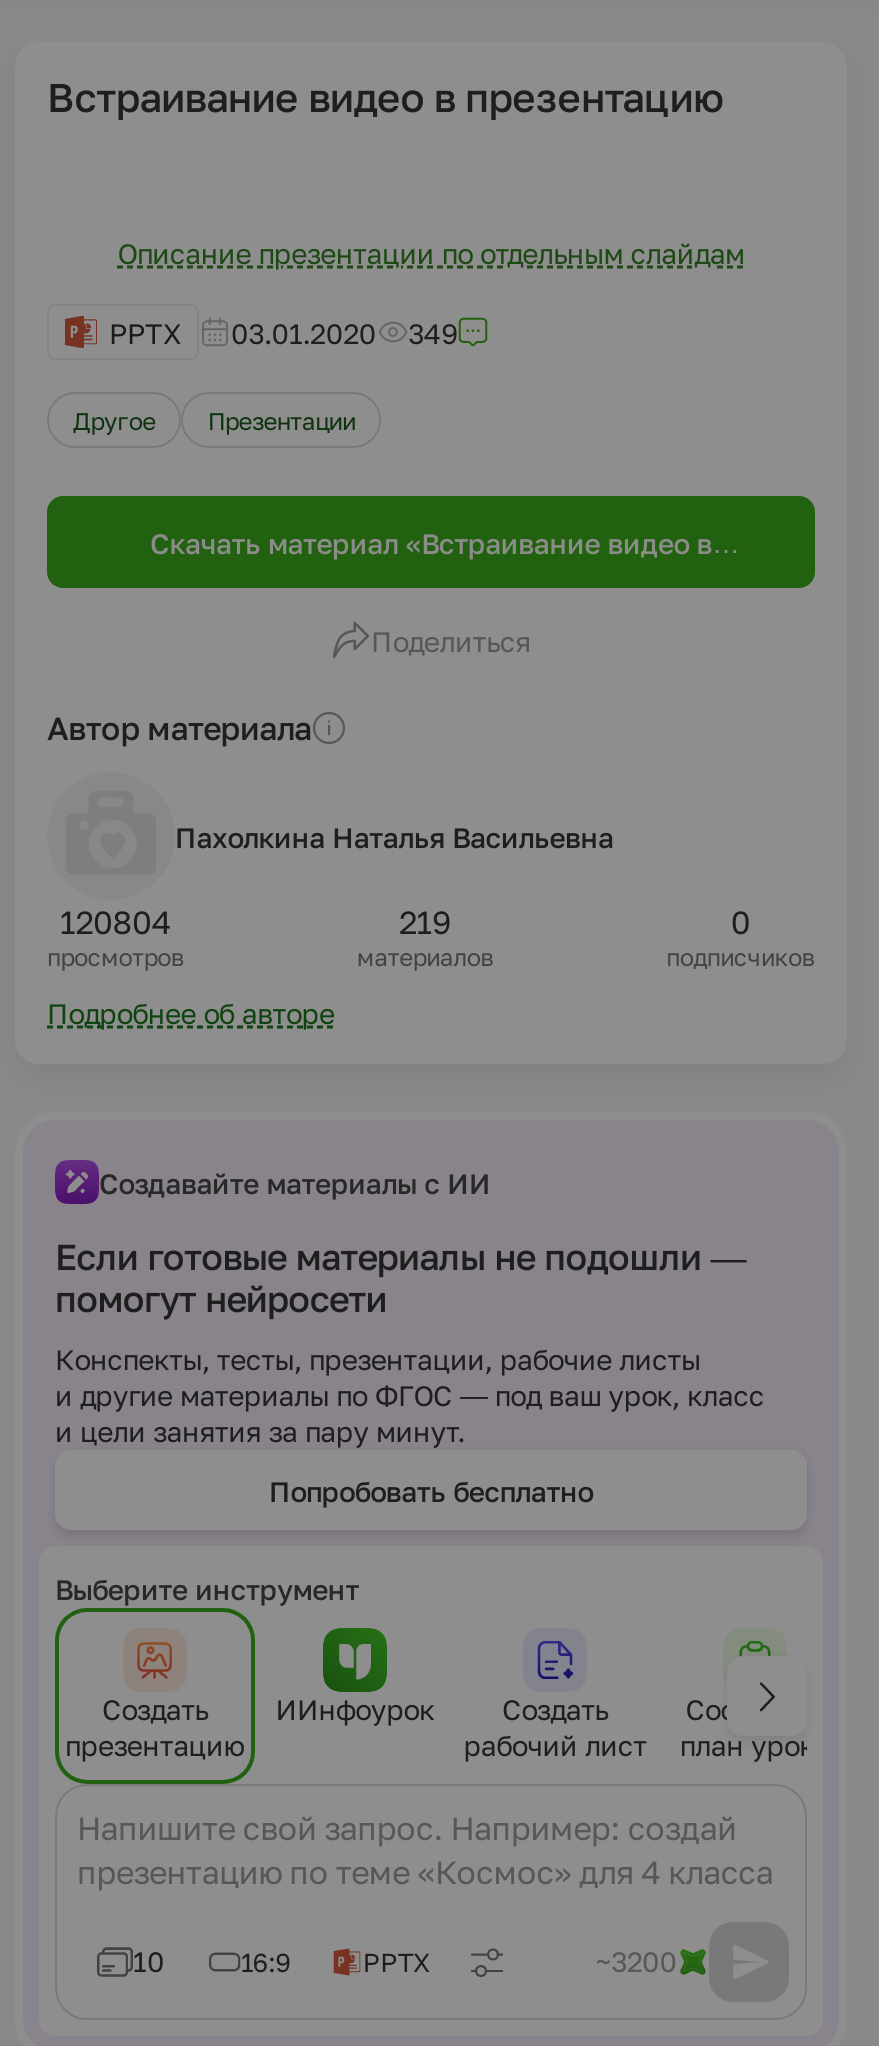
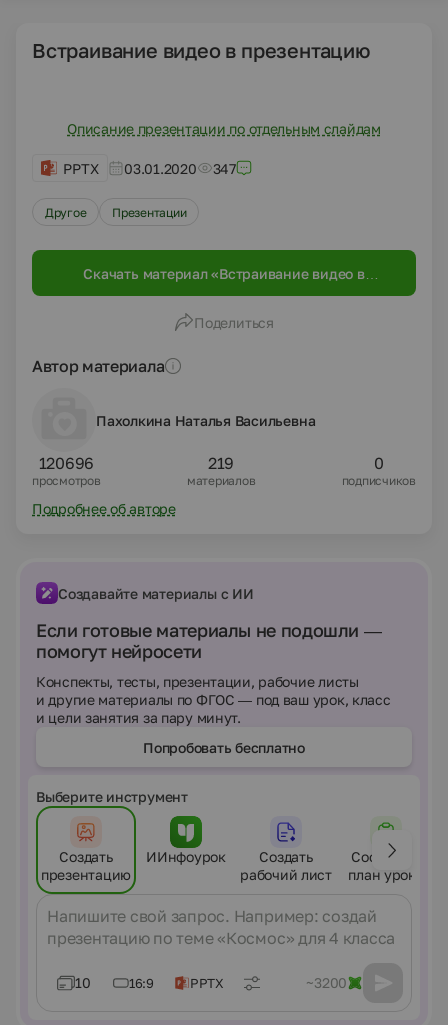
- PPTX 03.01.2020 349
+ PPTX 03.01.2020 347

- 120804
+ 120696
